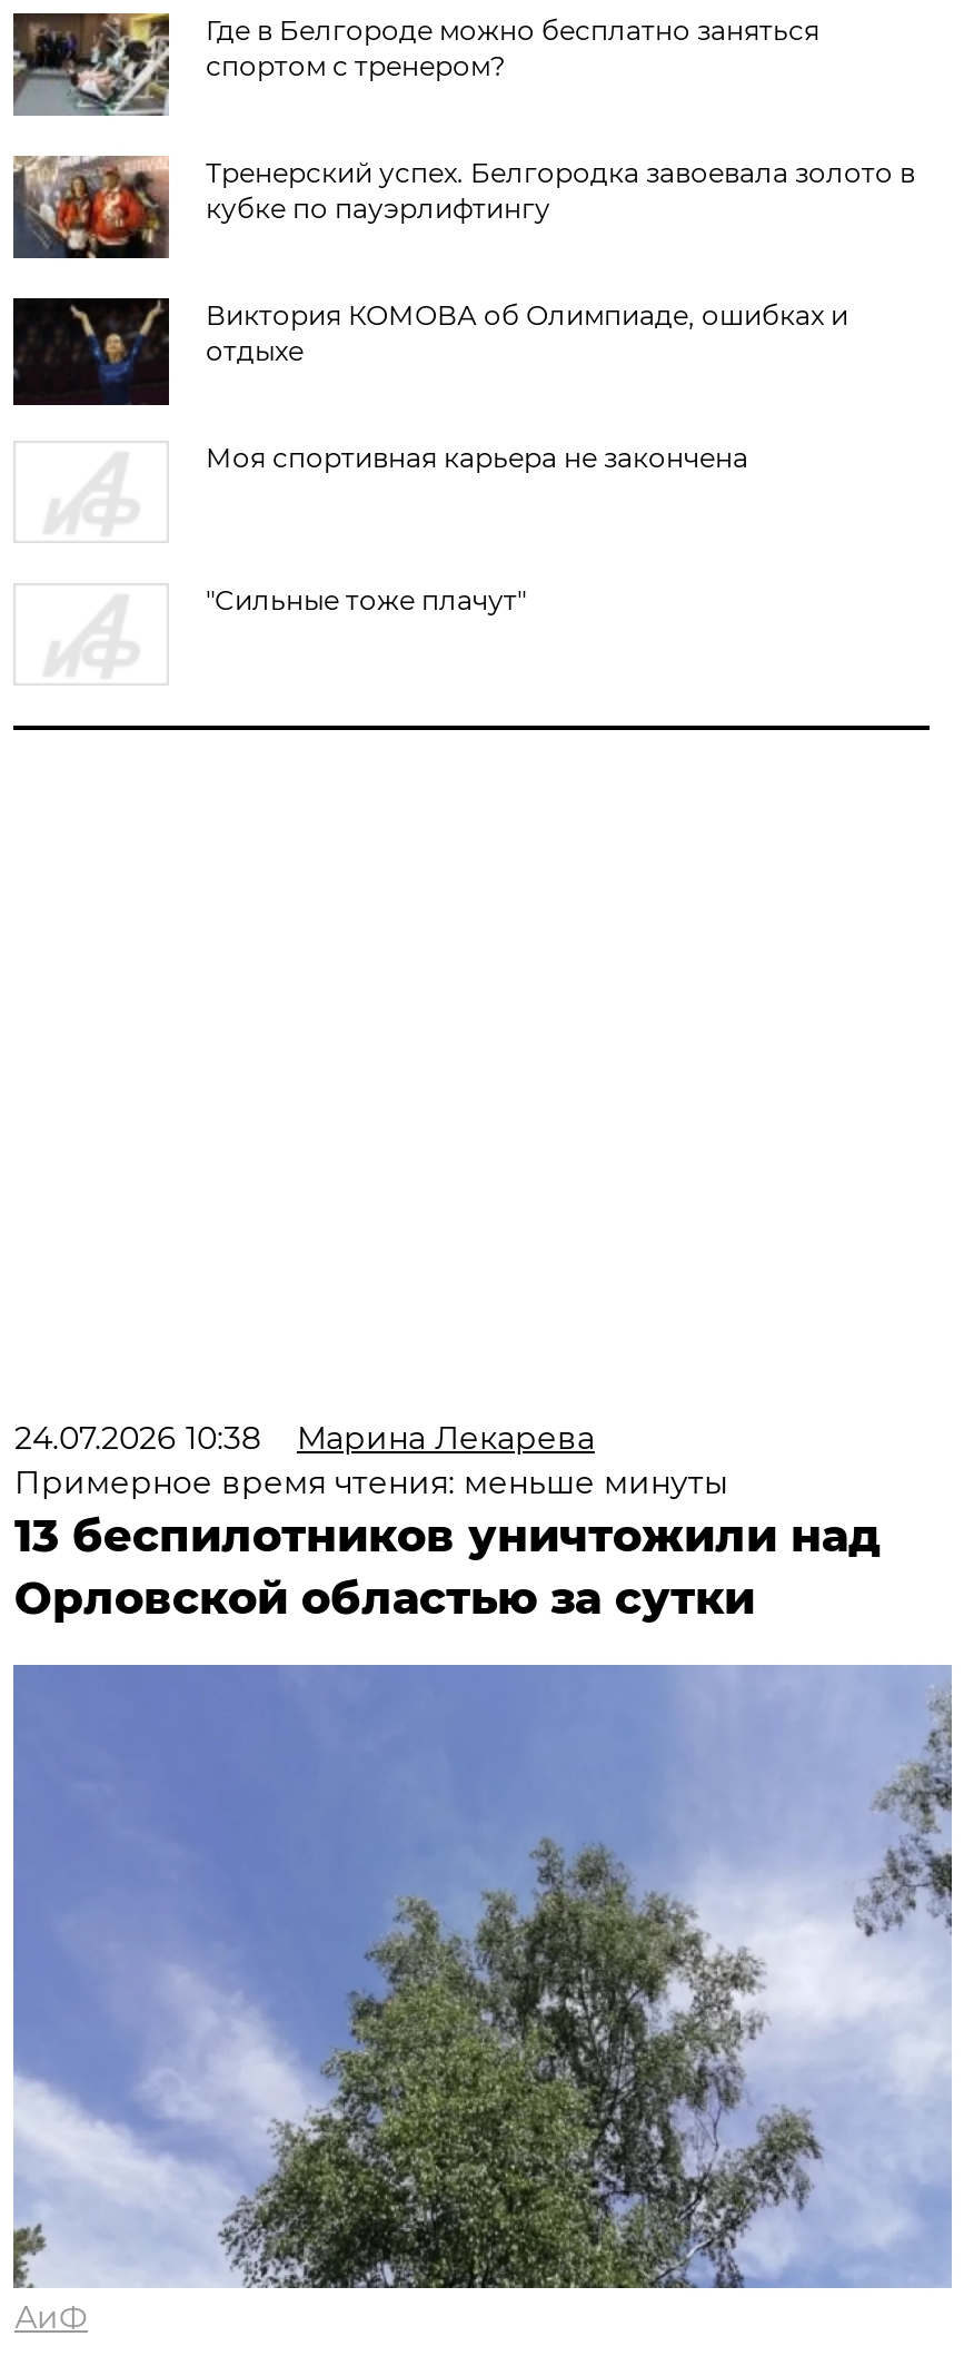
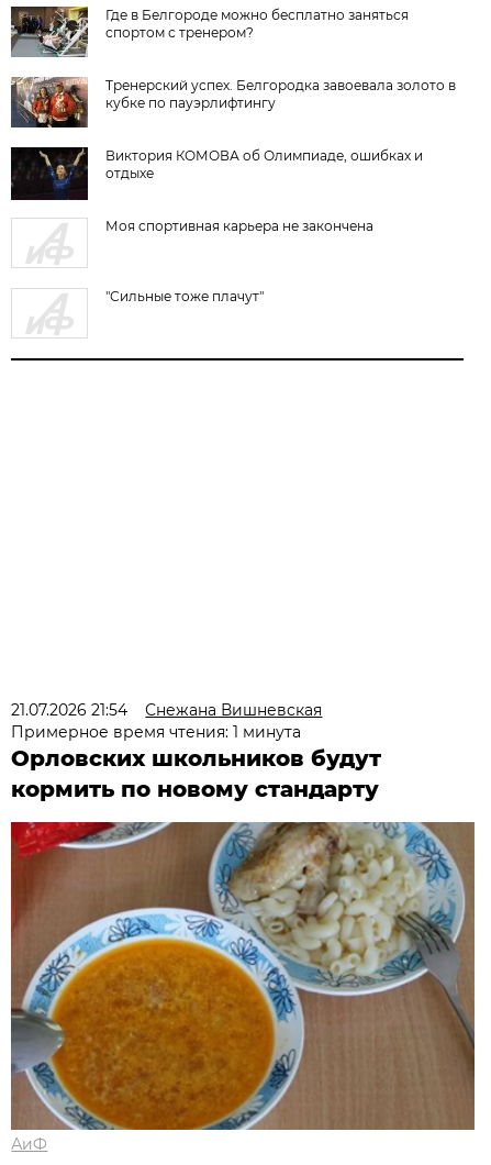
- 24.07.2026 10:38
- Марина Лекарева
- Примерное время чтения: меньше минуты
- 13 беспилотников уничтожили над
- Орловской областью за сутки
+ 21.07.2026 21:54
+ Снежана Вишневская
+ Примерное время чтения: 1 минута
+ Орловских школьников будут
+ кормить по новому стандарту

- [image]
+ [image]
